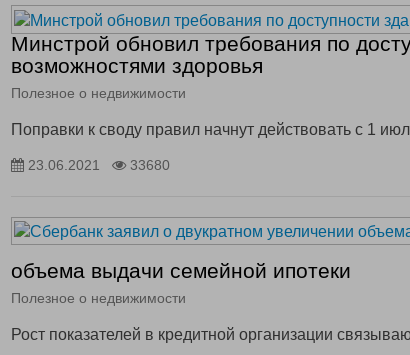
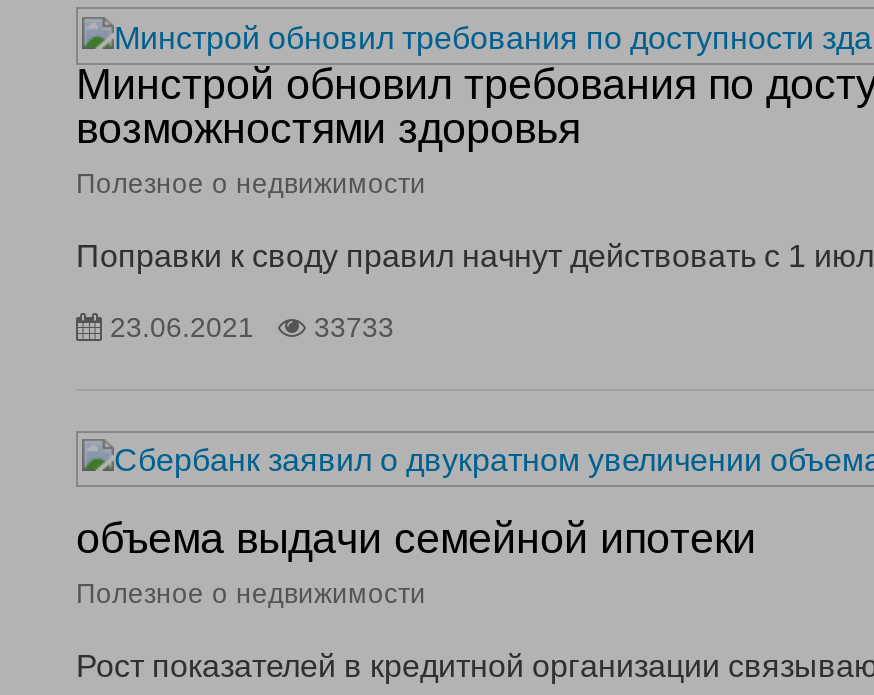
- 23.06.2021 33680
+ 23.06.2021 33733
